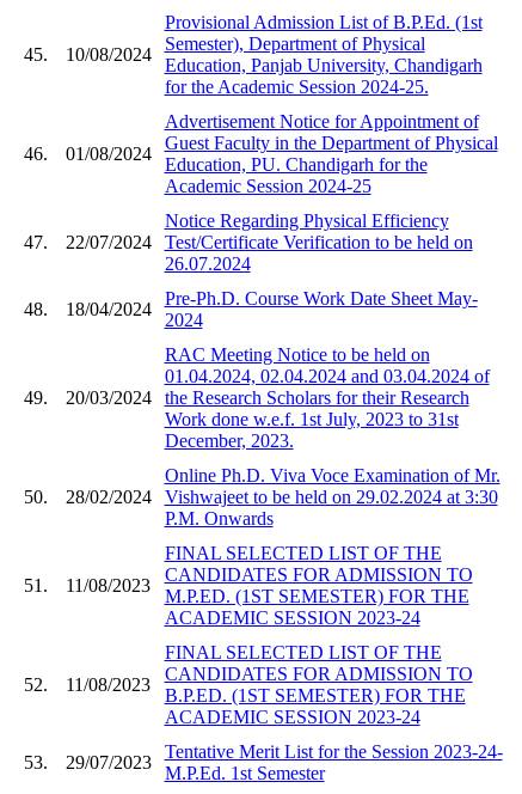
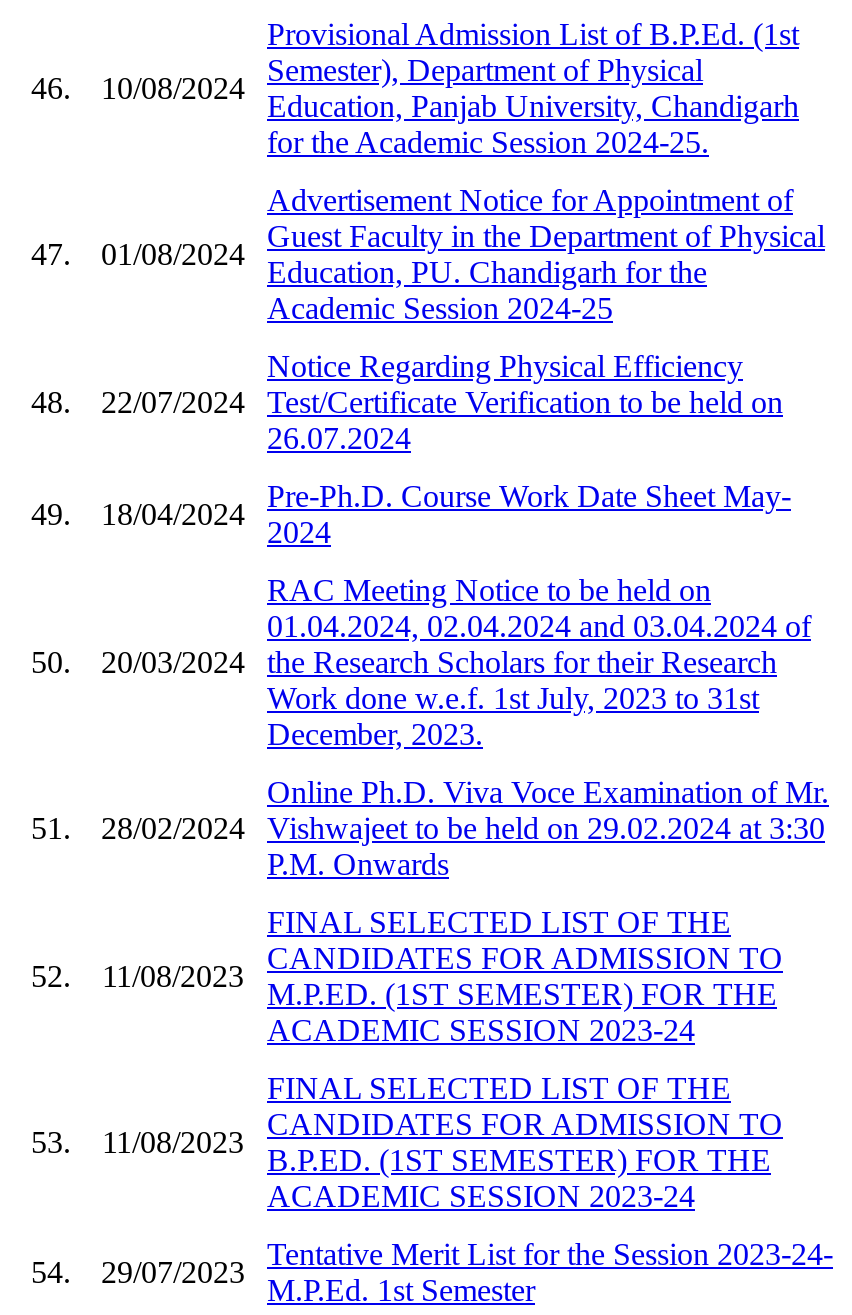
- 45. 10/08/2024
+ 46. 10/08/2024

- 46. 01/08/2024
+ 47. 01/08/2024

- 47. 22/07/2024 Test/Certificate Verification to be held on
+ 48. 22/07/2024 Test/Certificate Verification to be held on

- 48. 18/04/2024
+ 49. 18/04/2024

- 49. 20/03/2024 the Research Scholars for their Research
+ 50. 20/03/2024 the Research Scholars for their Research

- 50. 28/02/2024 Vishwajeet to be held on 29.02.2024 at 3:30
+ 51. 28/02/2024 Vishwajeet to be held on 29.02.2024 at 3:30

- 51. 11/08/2023
+ 52. 11/08/2023

- 52. 11/08/2023
+ 53. 11/08/2023

- 53. 29/07/2023
+ 54. 29/07/2023
